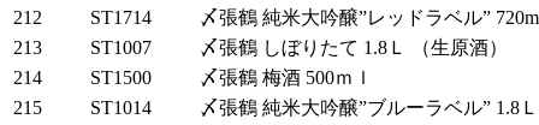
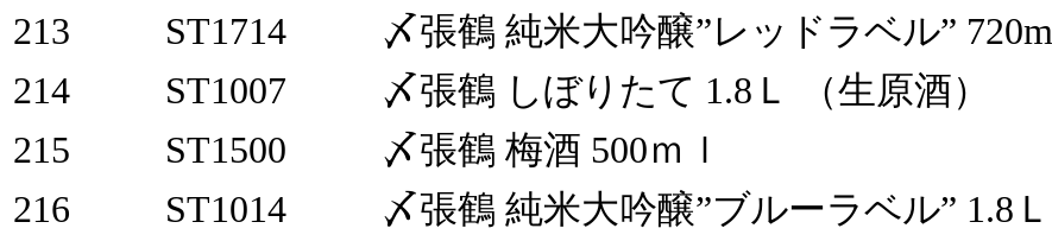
- 212
+ 213

- 213
+ 214

- 214
+ 215

- 215
+ 216
